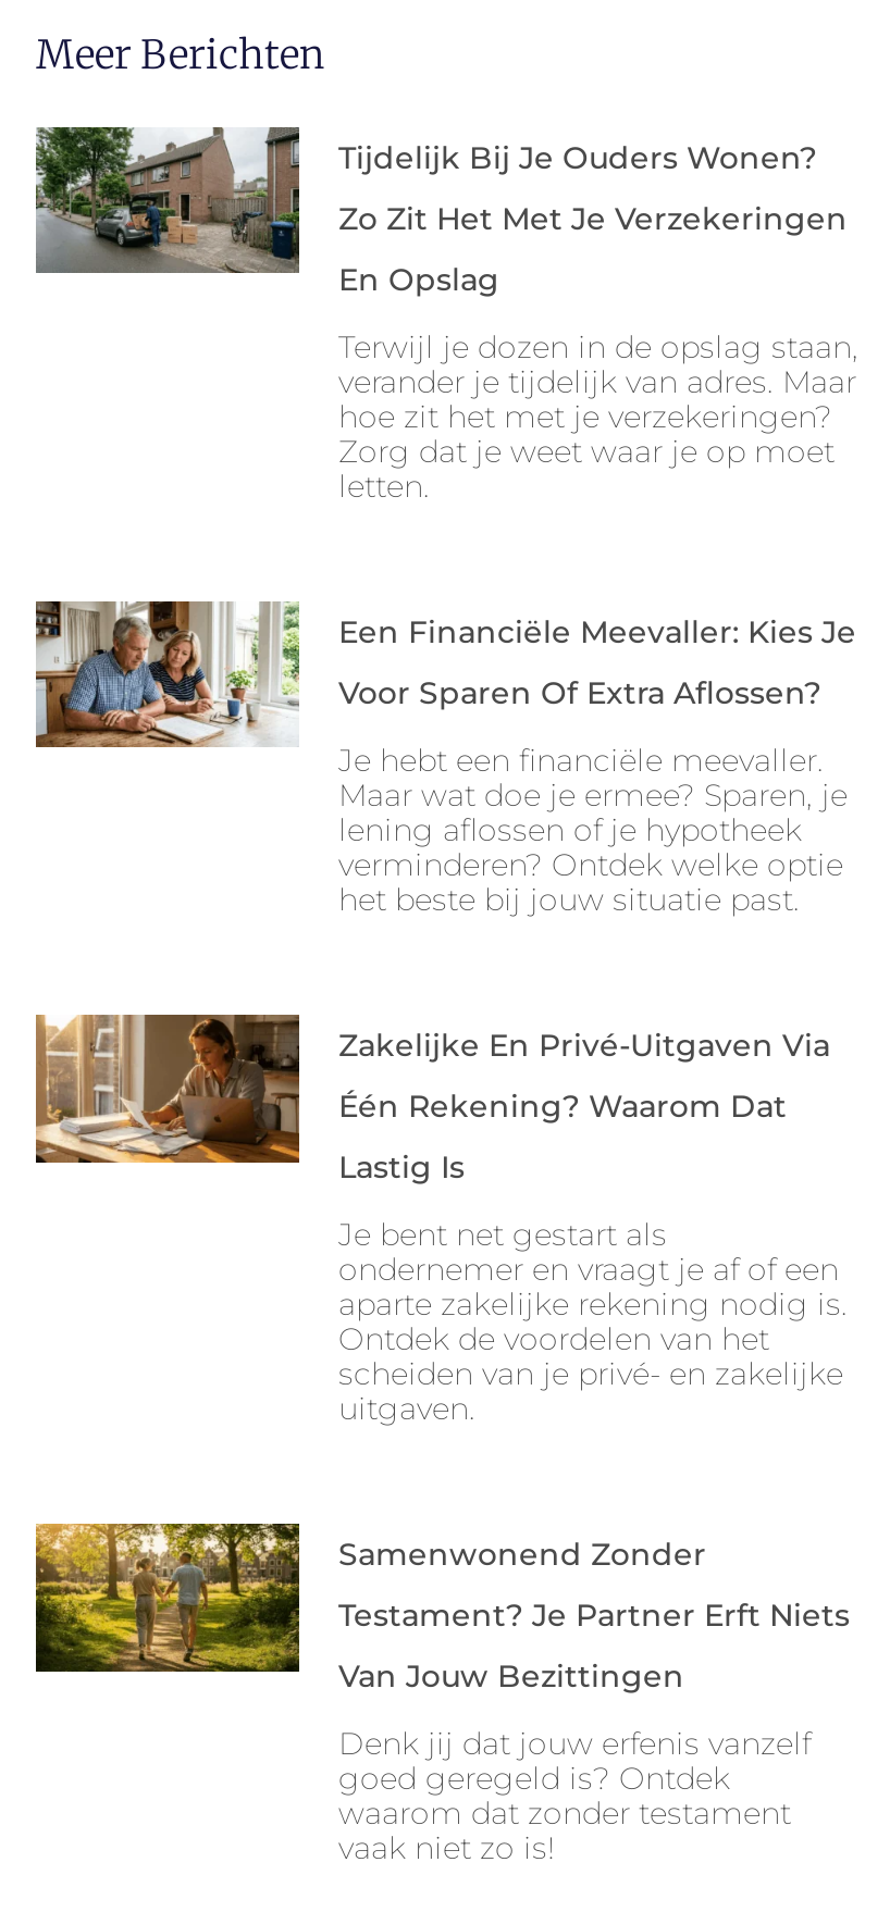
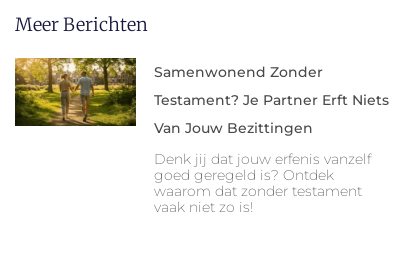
- [image]
- Tijdelijk Bij Je Ouders Wonen?
- Zo Zit Het Met Je Verzekeringen
- En Opslag
- Terwijl je dozen in de opslag staan,
- verander je tijdelijk van adres. Maar
- hoe zit het met je verzekeringen?
- Zorg dat je weet waar je op moet
- letten.

- [image]
- Een Financiële Meevaller: Kies Je
- Voor Sparen Of Extra Aflossen?
- Je hebt een financiële meevaller.
- Maar wat doe je ermee? Sparen, je
- lening aflossen of je hypotheek
- verminderen? Ontdek welke optie
- het beste bij jouw situatie past.

- [image]
- Zakelijke En Privé-Uitgaven Via
- Één Rekening? Waarom Dat
- Lastig Is
- Je bent net gestart als
- ondernemer en vraagt je af of een
- aparte zakelijke rekening nodig is.
- Ontdek de voordelen van het
- scheiden van je privé- en zakelijke
- uitgaven.
